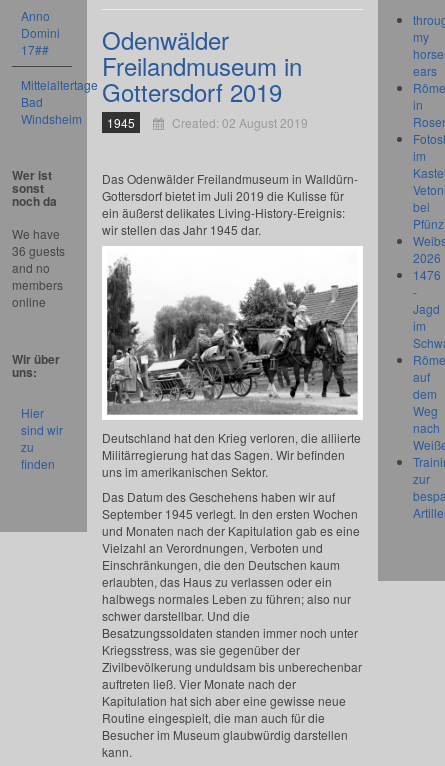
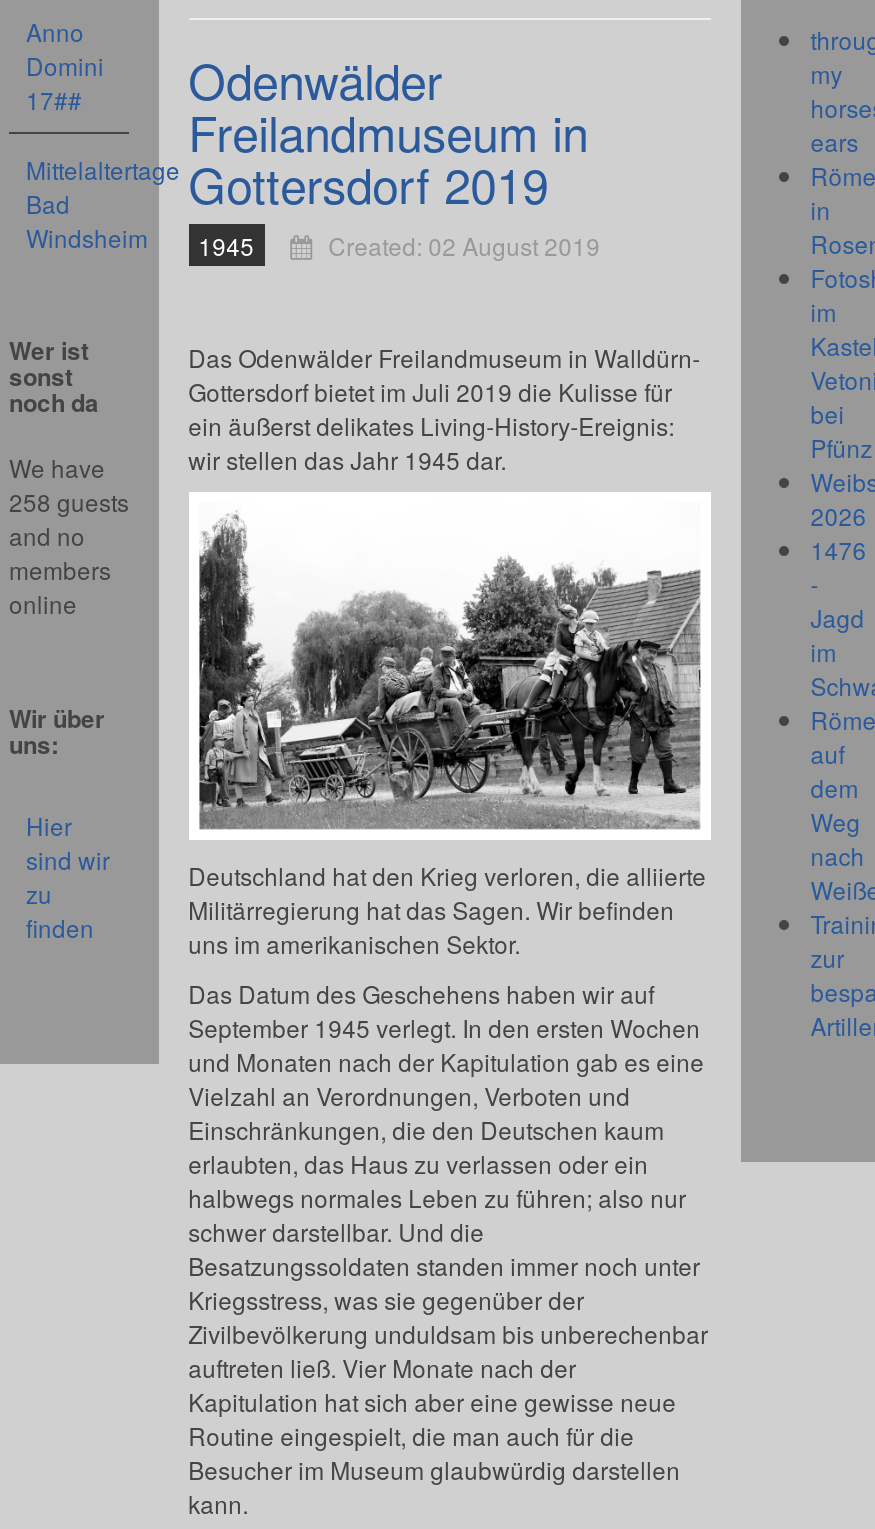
- 36 guests
+ 258 guests
